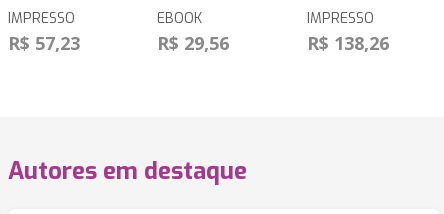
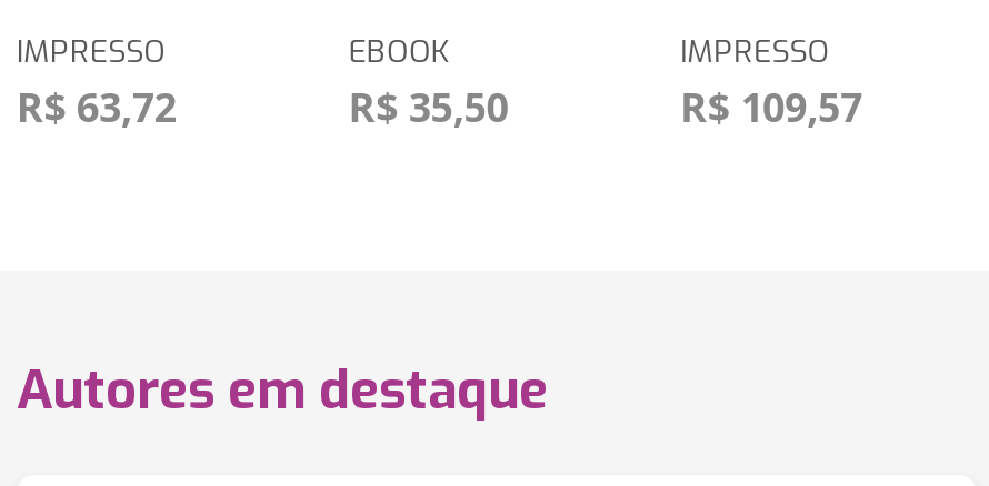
- R$ 57,23
+ R$ 63,72

- R$ 29,56
+ R$ 35,50

- R$ 138,26
+ R$ 109,57
